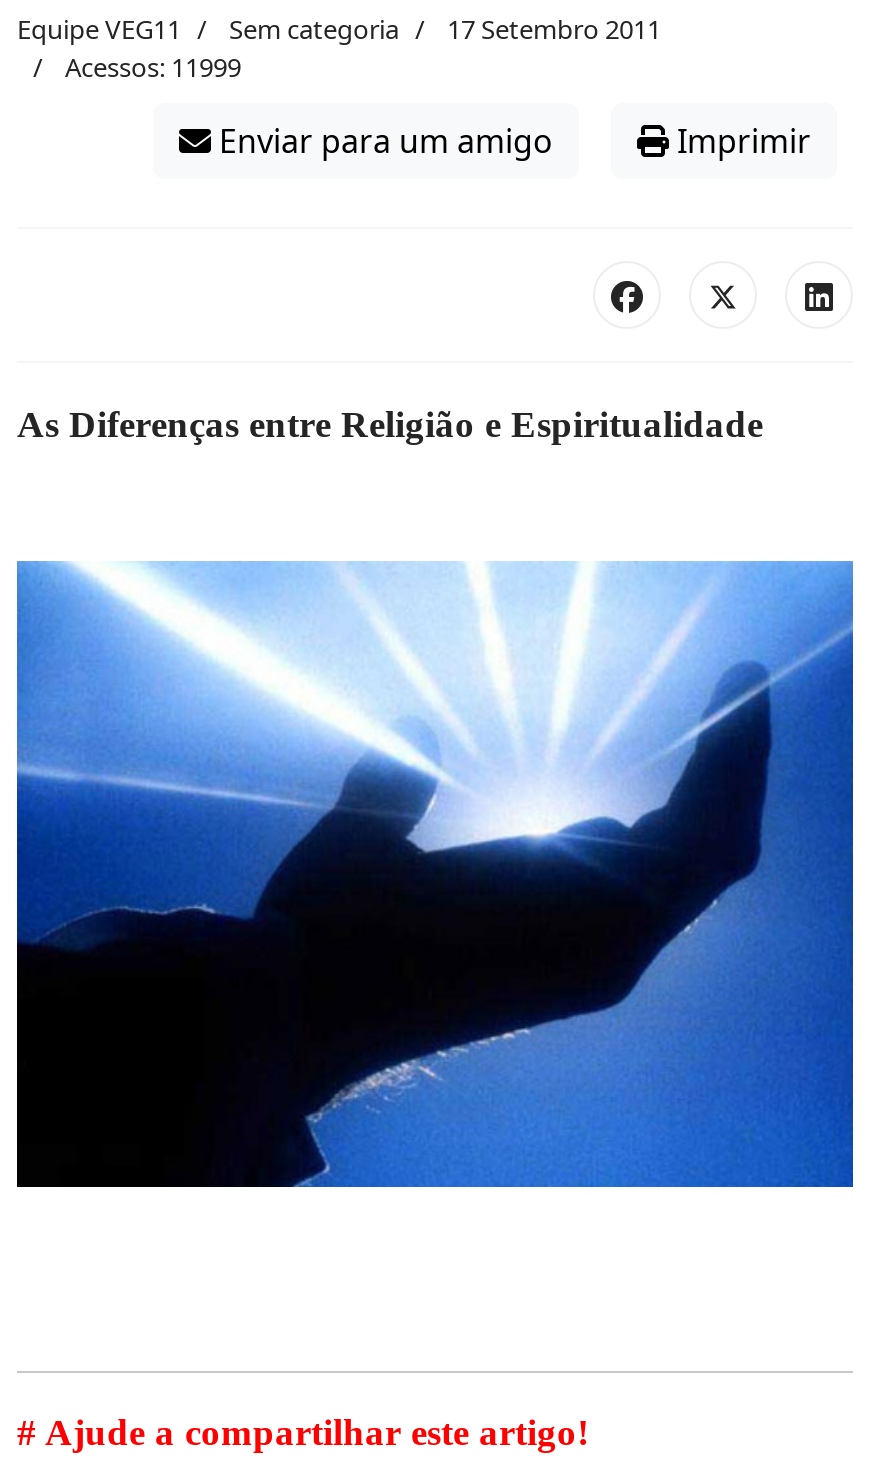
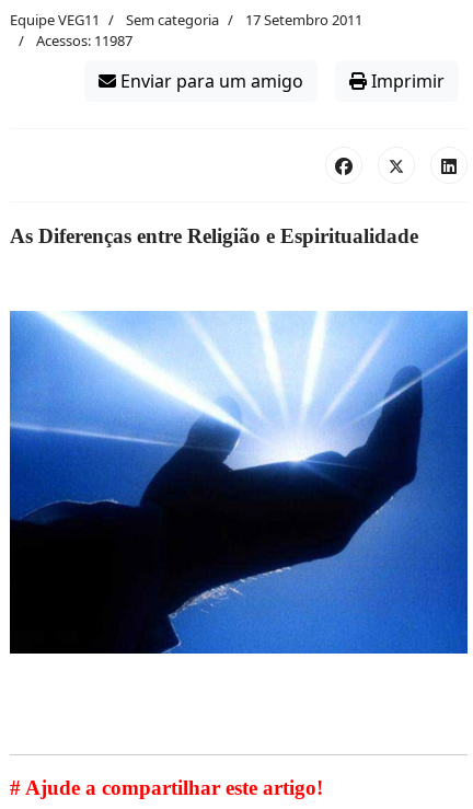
- Acessos: 11999
+ Acessos: 11987
